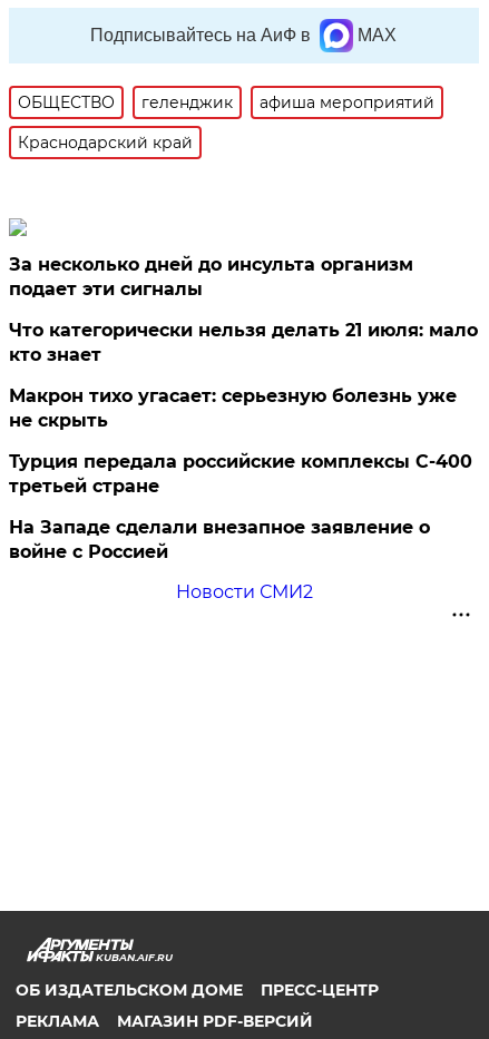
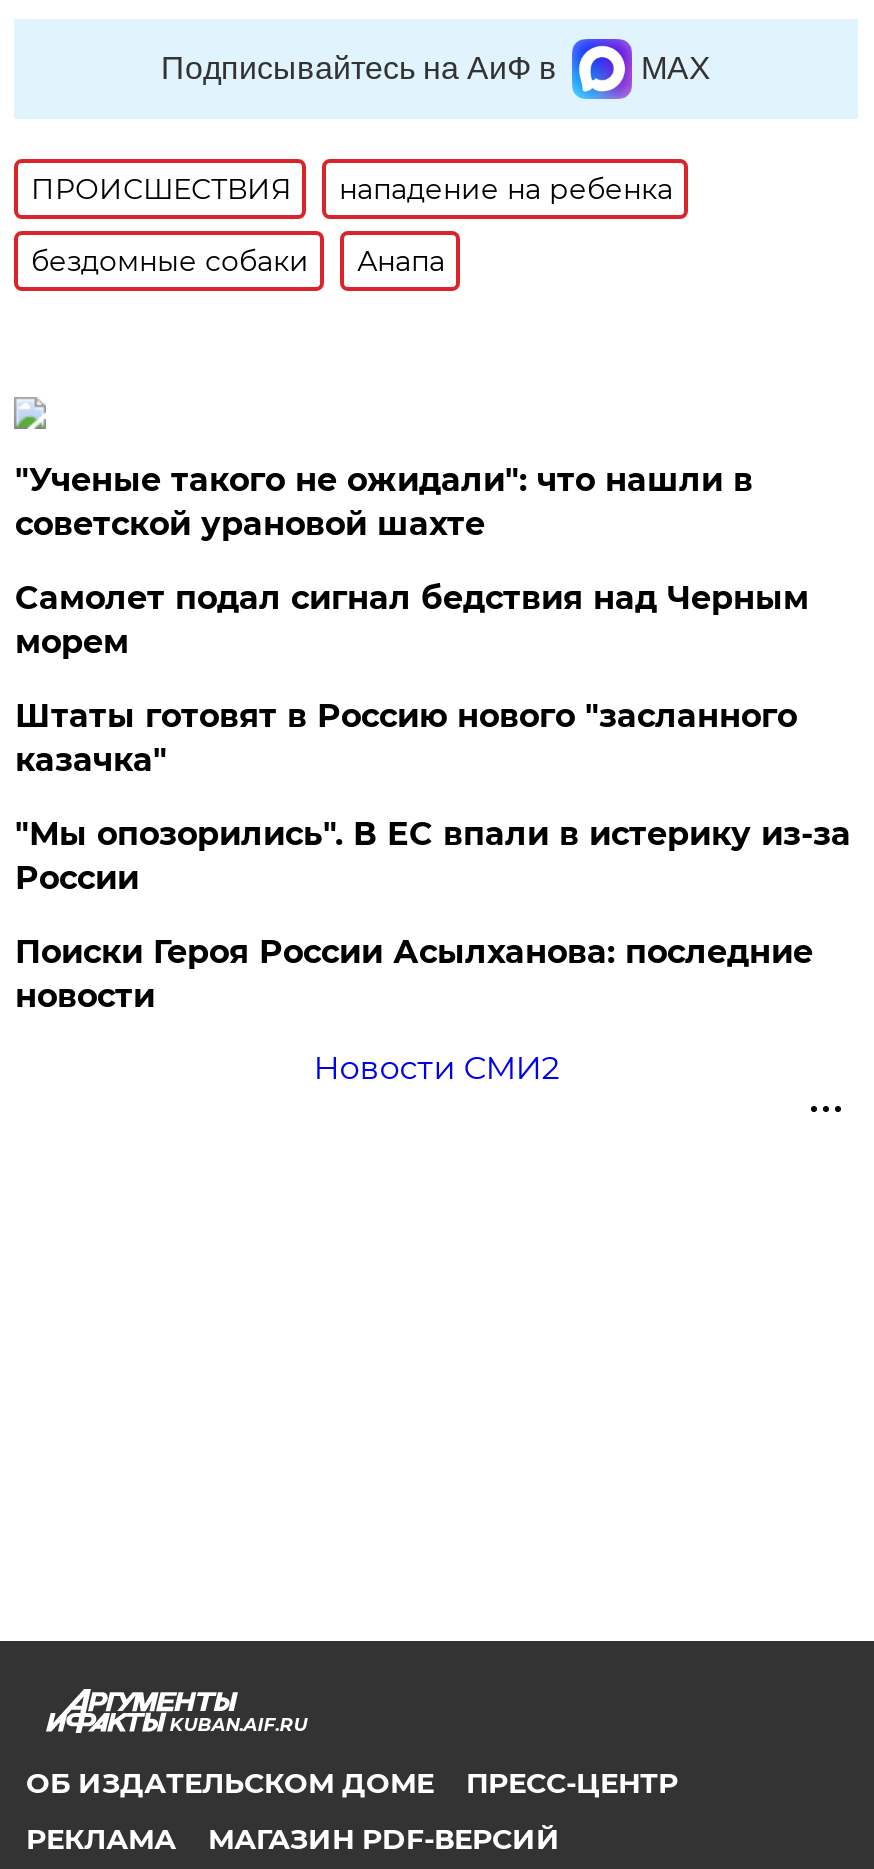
- ОБЩЕСТВО
- геленджик
- афиша мероприятий
+ ПРОИСШЕСТВИЯ
+ нападение на ребенка

- Краснодарский край
+ бездомные собаки
+ Анапа

- За несколько дней до инсульта организм
- подает эти сигналы
+ "Ученые такого не ожидали": что нашли в
+ советской урановой шахте

- Что категорически нельзя делать 21 июля: мало
- кто знает
+ Самолет подал сигнал бедствия над Черным
+ морем

- Макрон тихо угасает: серьезную болезнь уже
- не скрыть
+ Штаты готовят в Россию нового "засланного
+ казачка"

- Турция передала российские комплексы С-400
- третьей стране
+ "Мы опозорились". В ЕС впали в истерику из-за
+ России

- На Западе сделали внезапное заявление о
- войне с Россией
+ Поиски Героя России Асылханова: последние
+ новости
